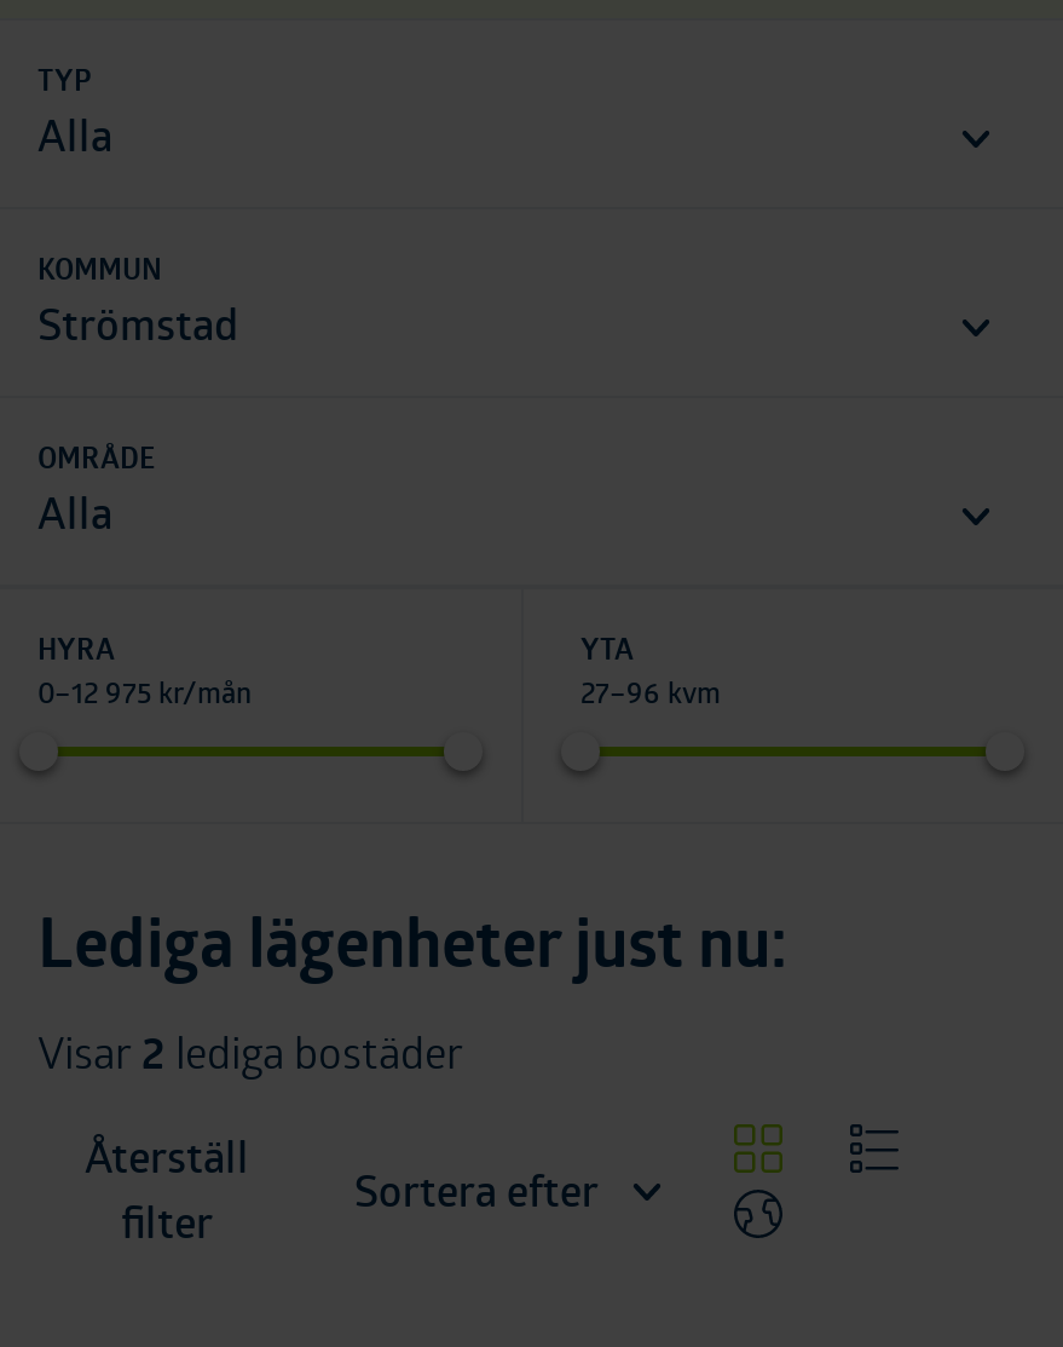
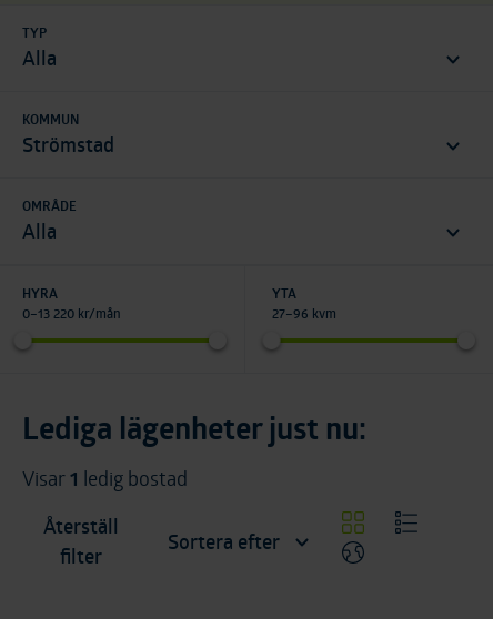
- 0–12 975 kr/mån
+ 0–13 220 kr/mån

- Visar 2 lediga bostäder
+ Visar 1 ledig bostad
